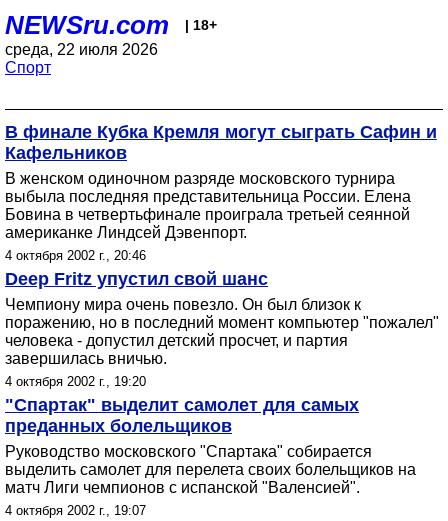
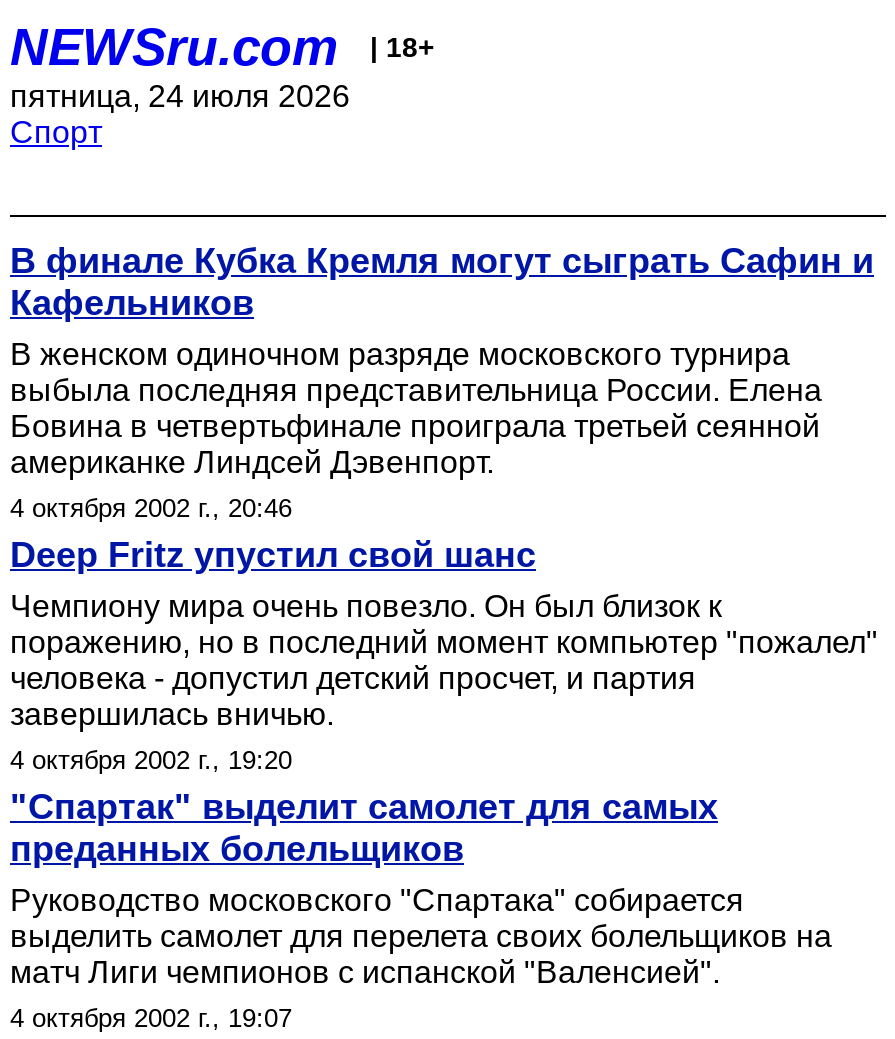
- среда, 22 июля 2026
+ пятница, 24 июля 2026
